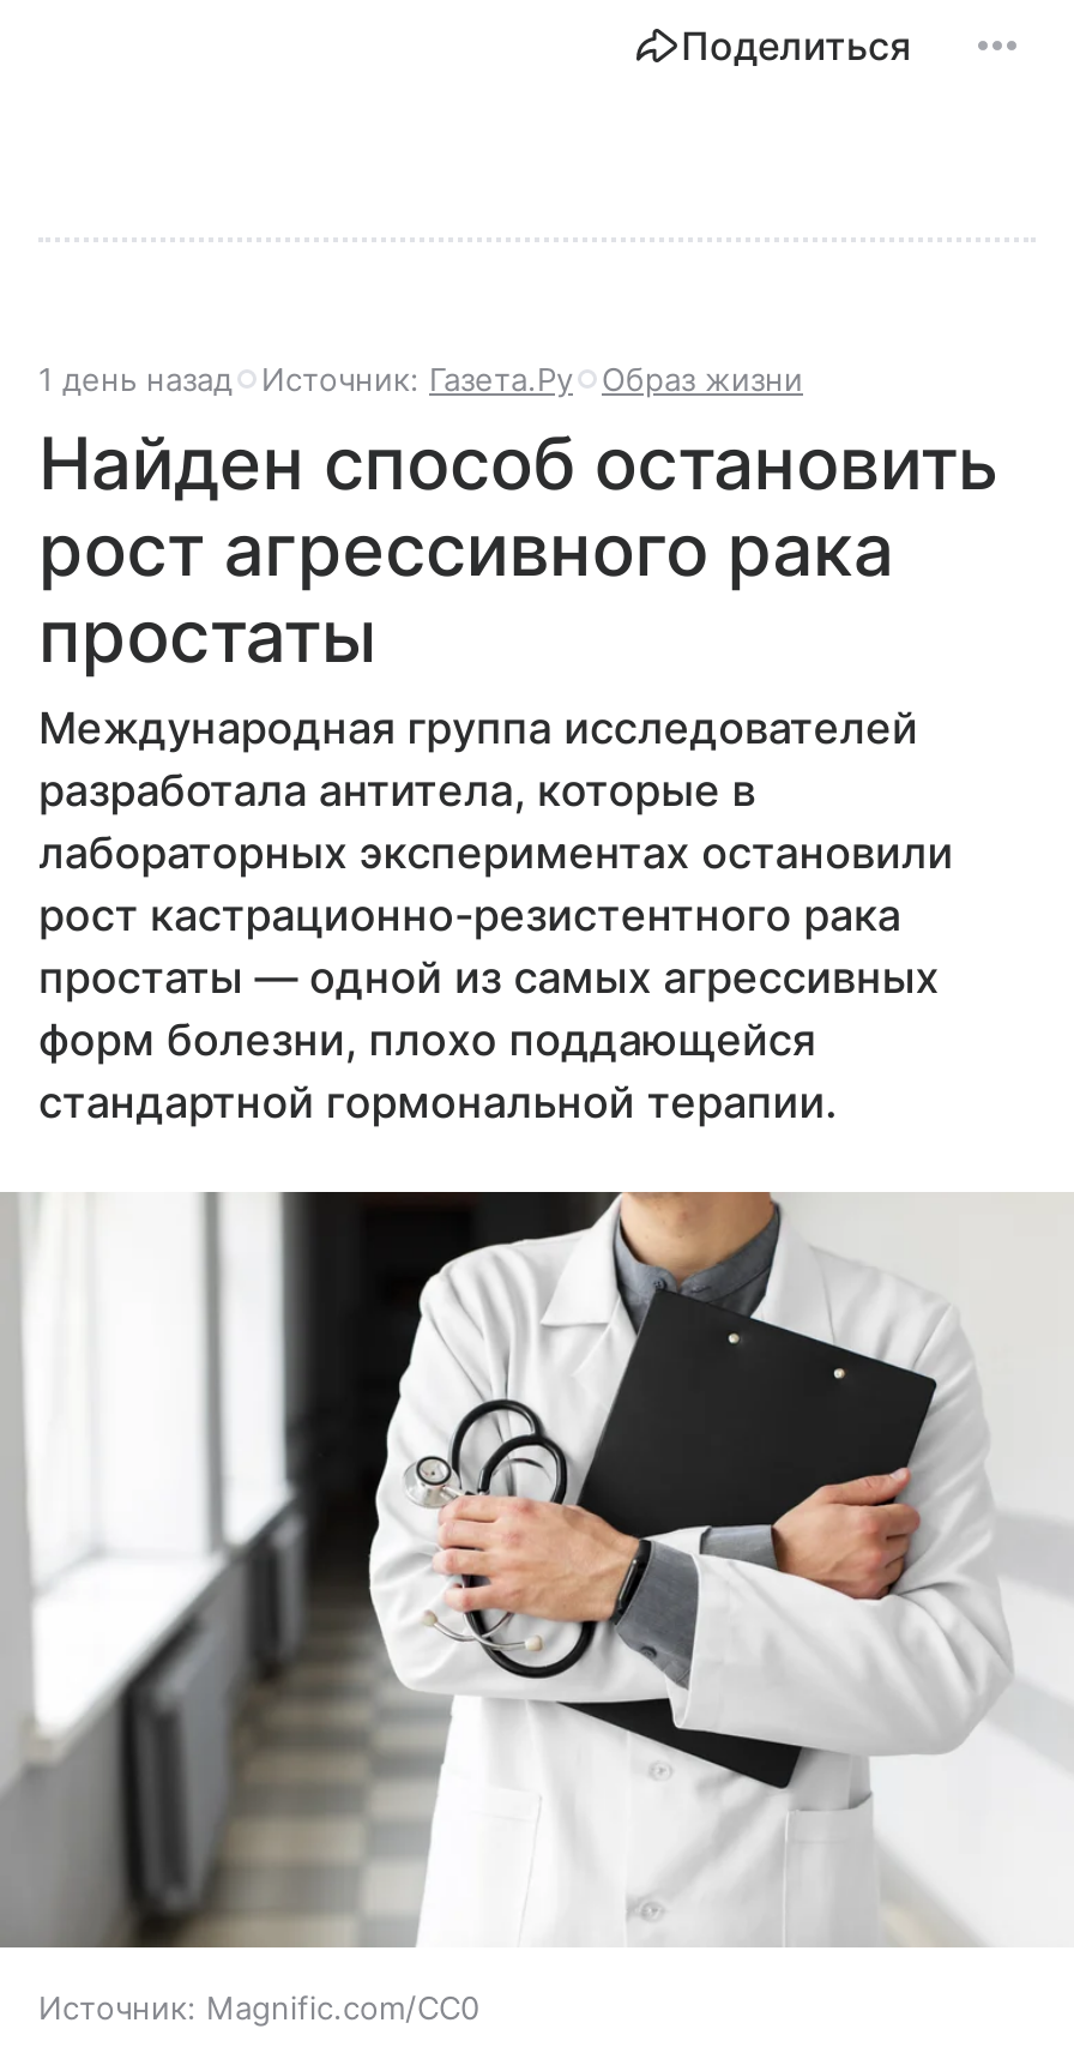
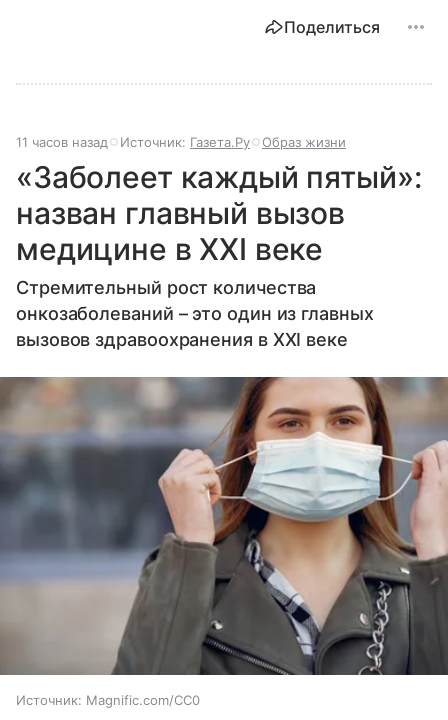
- 1 день назад Источник: Газета.Ру Образ жизни
+ 11 часов назад Источник: Газета.Ру Образ жизни

- Найден способ остановить
- рост агрессивного рака
- простаты
- Международная группа исследователей
- разработала антитела, которые в
- лабораторных экспериментах остановили
- рост кастрационно-резистентного рака
- простаты — одной из самых агрессивных
- форм болезни, плохо поддающейся
- стандартной гормональной терапии.
+ «Заболеет каждый пятый»:
+ назван главный вызов
+ медицине в XXI веке
+ Стремительный рост количества
+ онкозаболеваний – это один из главных
+ вызовов здравоохранения в XXI веке

- [image]
+ [image]
